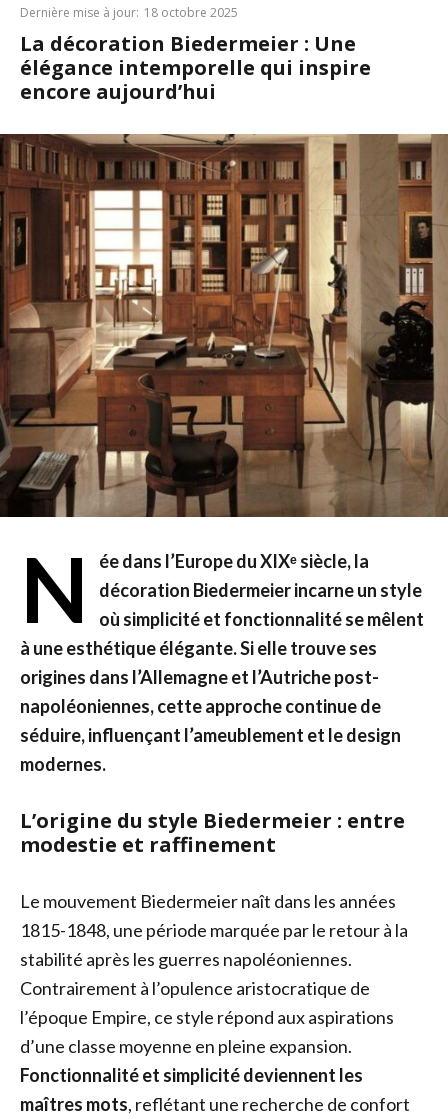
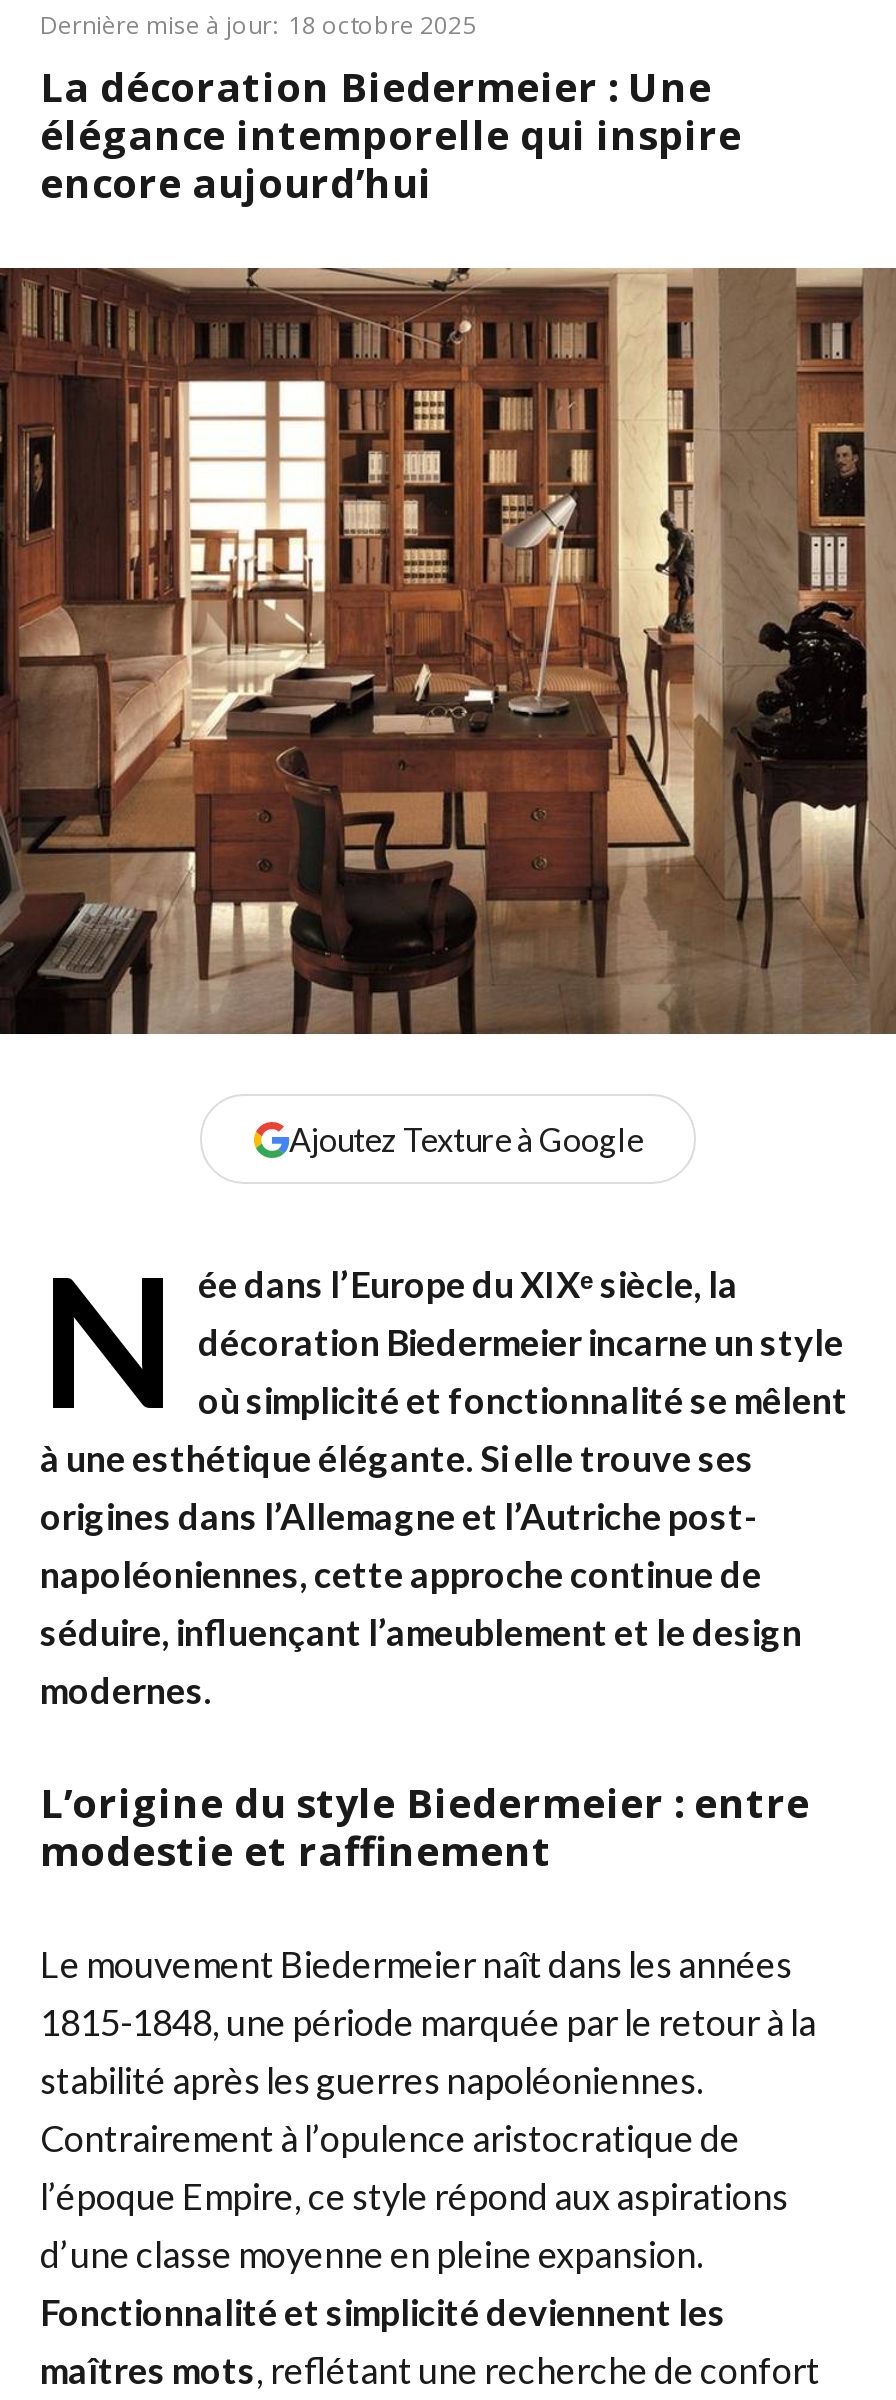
+ Ajoutez Texture à Google
